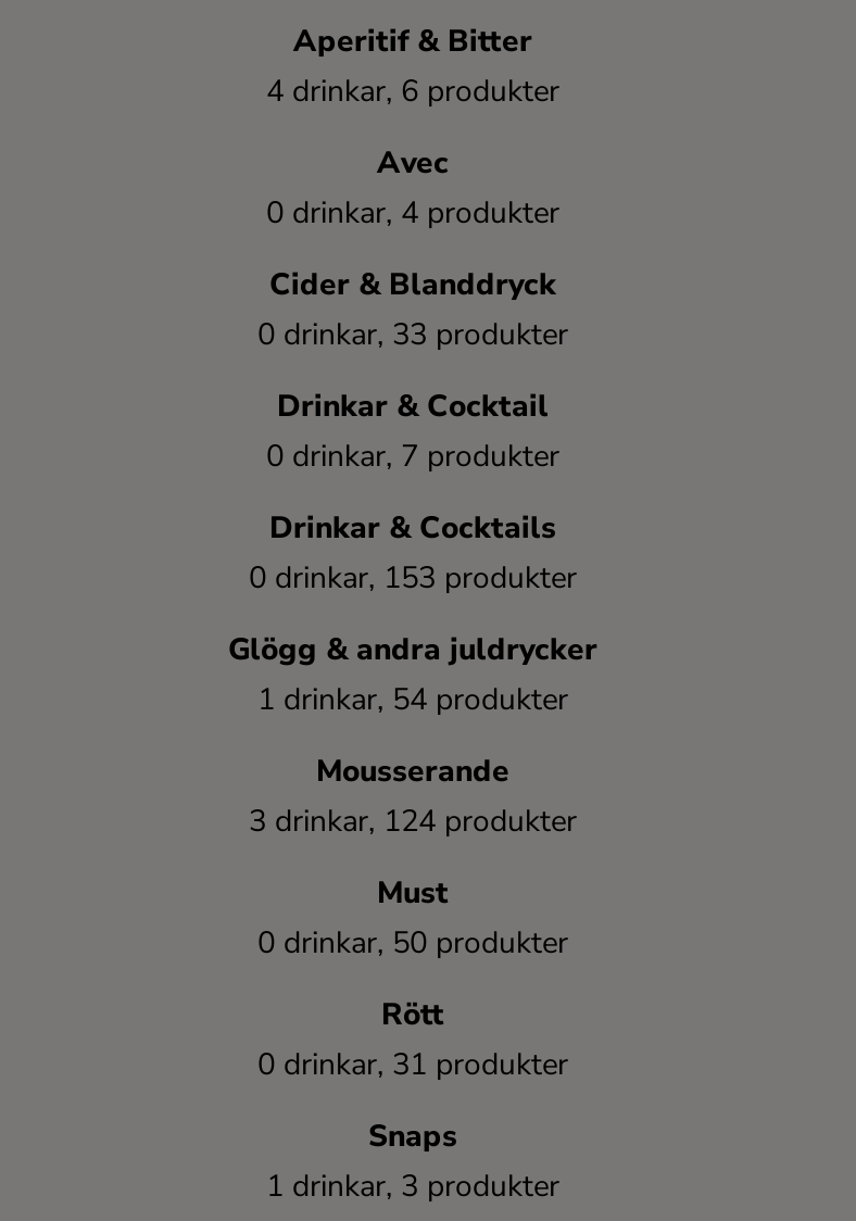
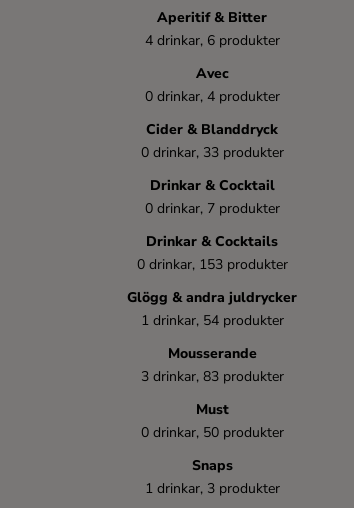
- 3 drinkar, 124 produkter
+ 3 drinkar, 83 produkter

- Rött
- 0 drinkar, 31 produkter
